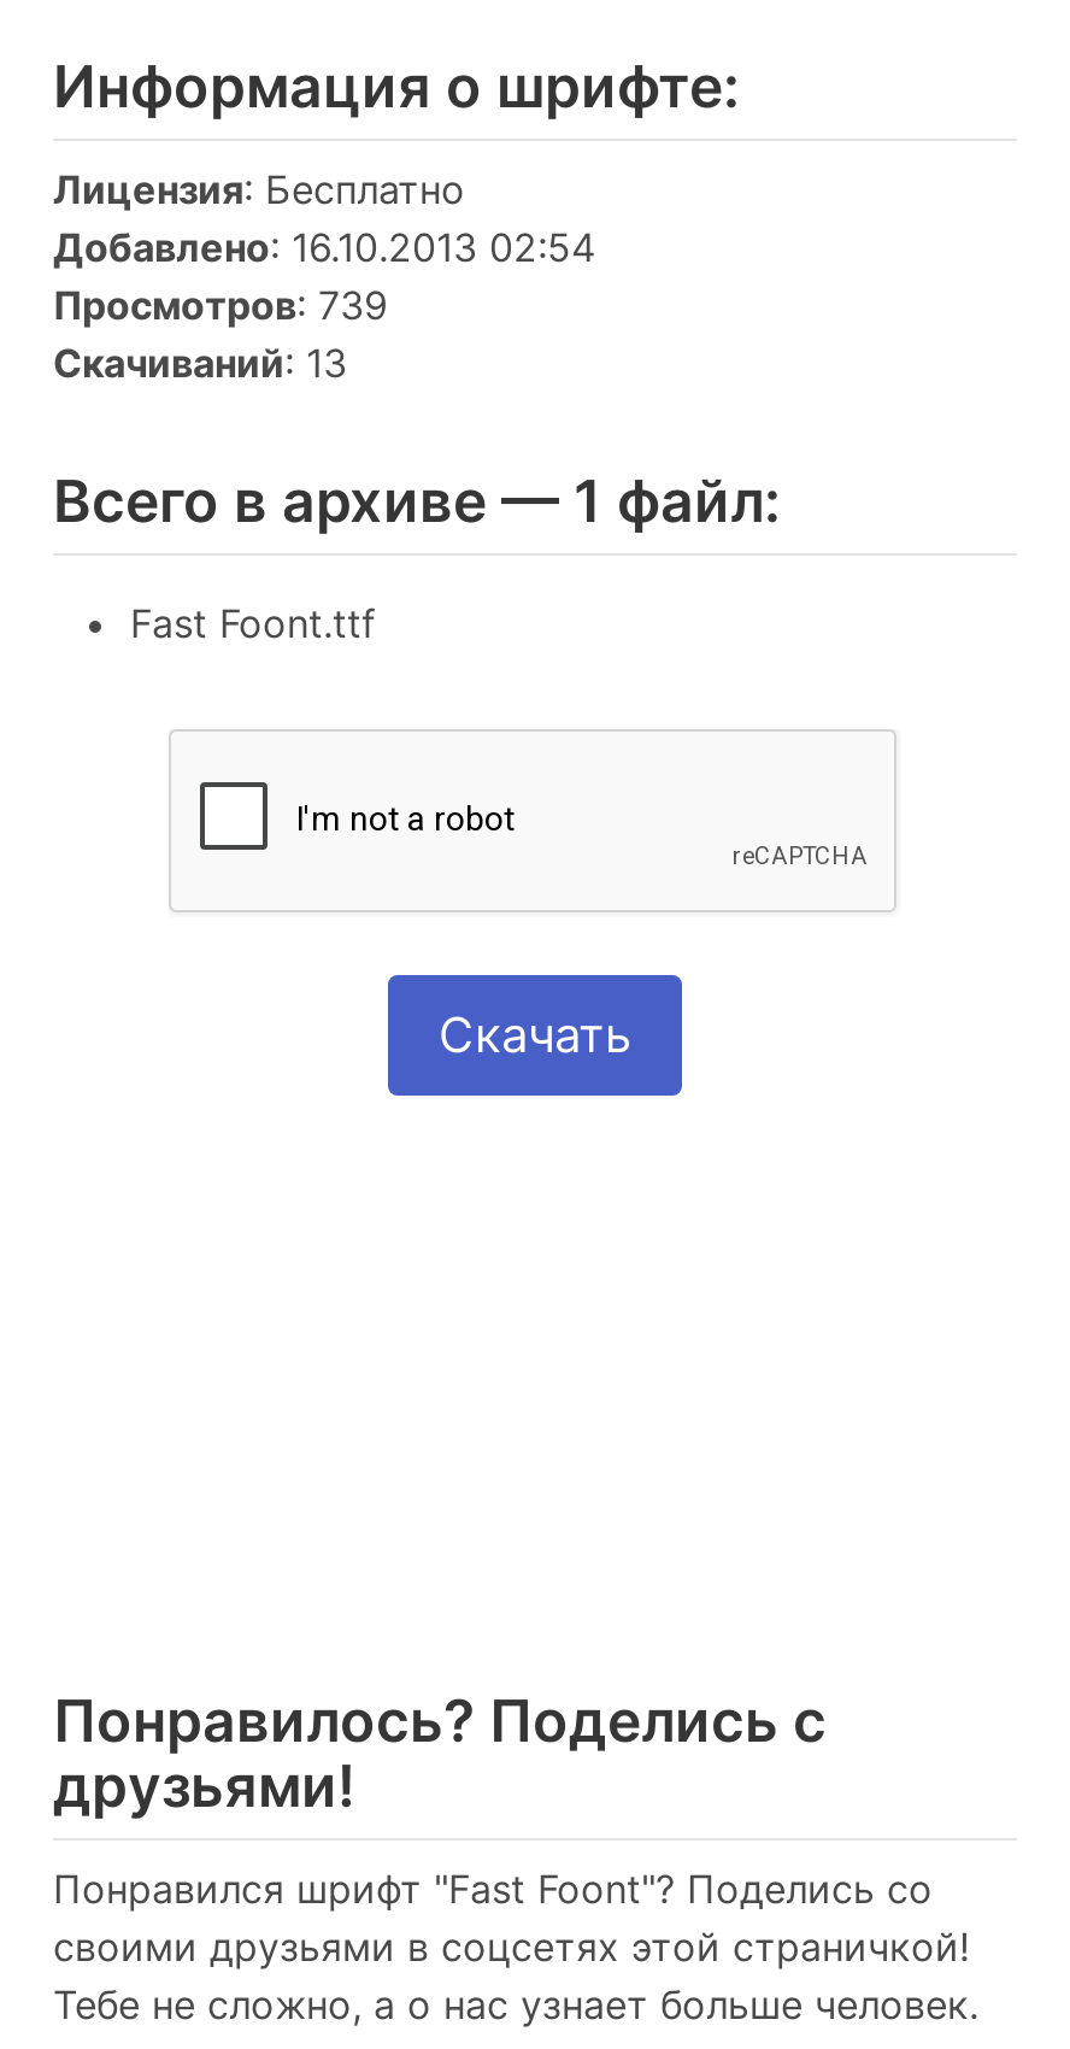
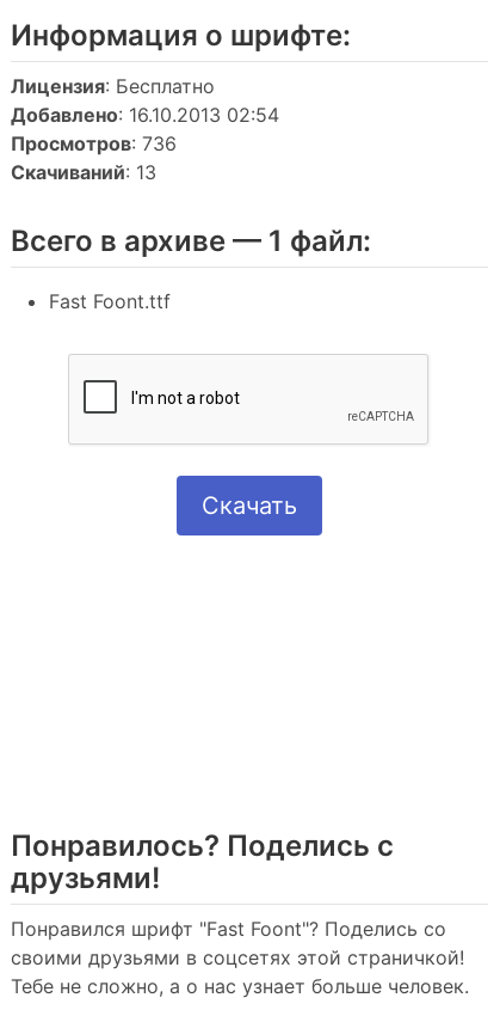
- Просмотров: 739
+ Просмотров: 736
